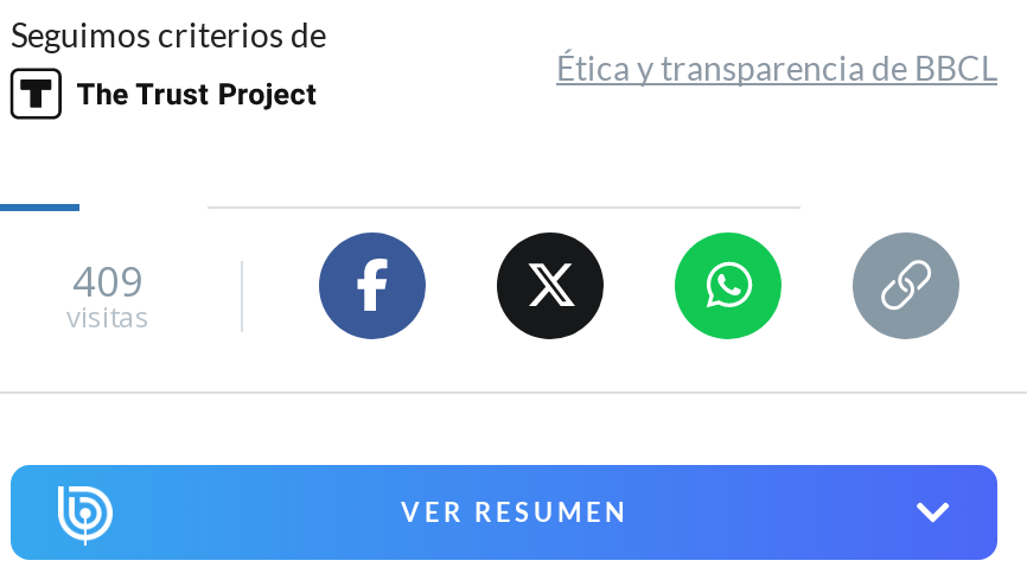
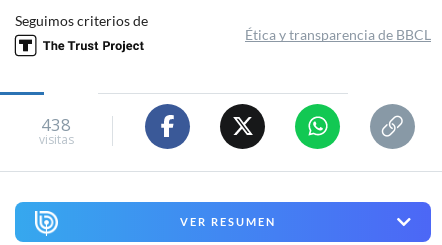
- 409
+ 438
